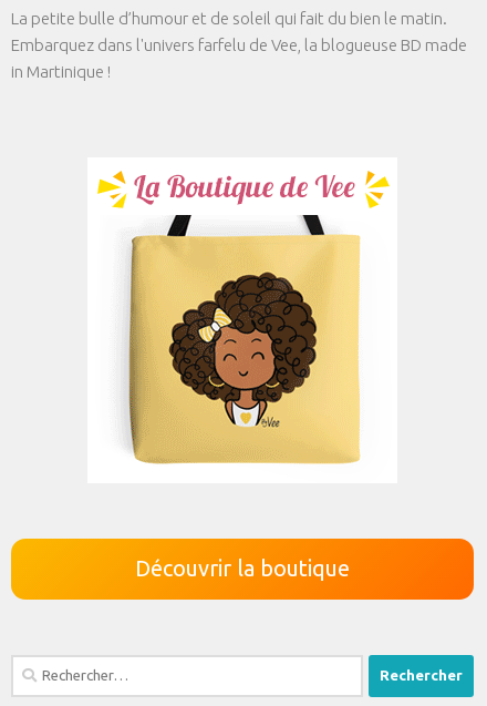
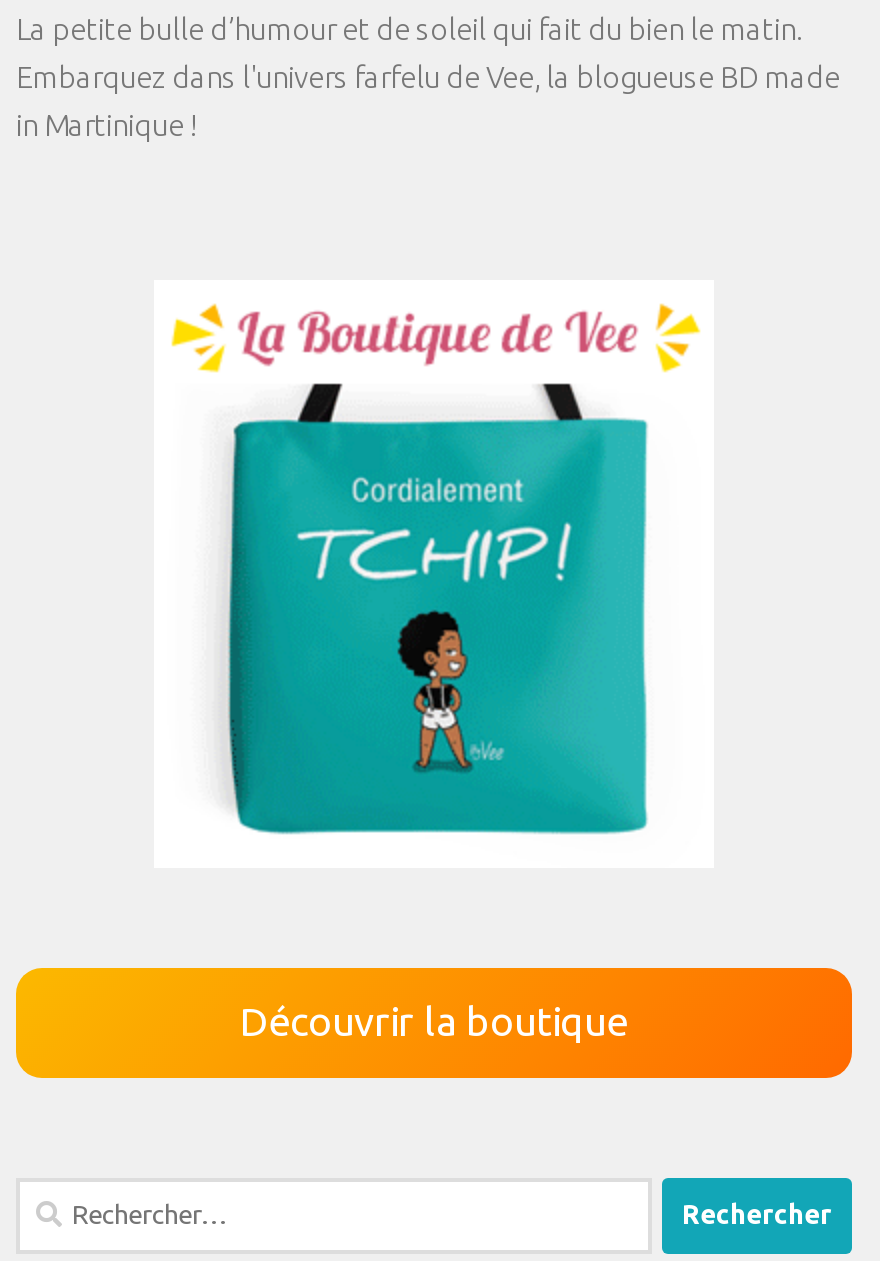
- [image]
+ [image]
